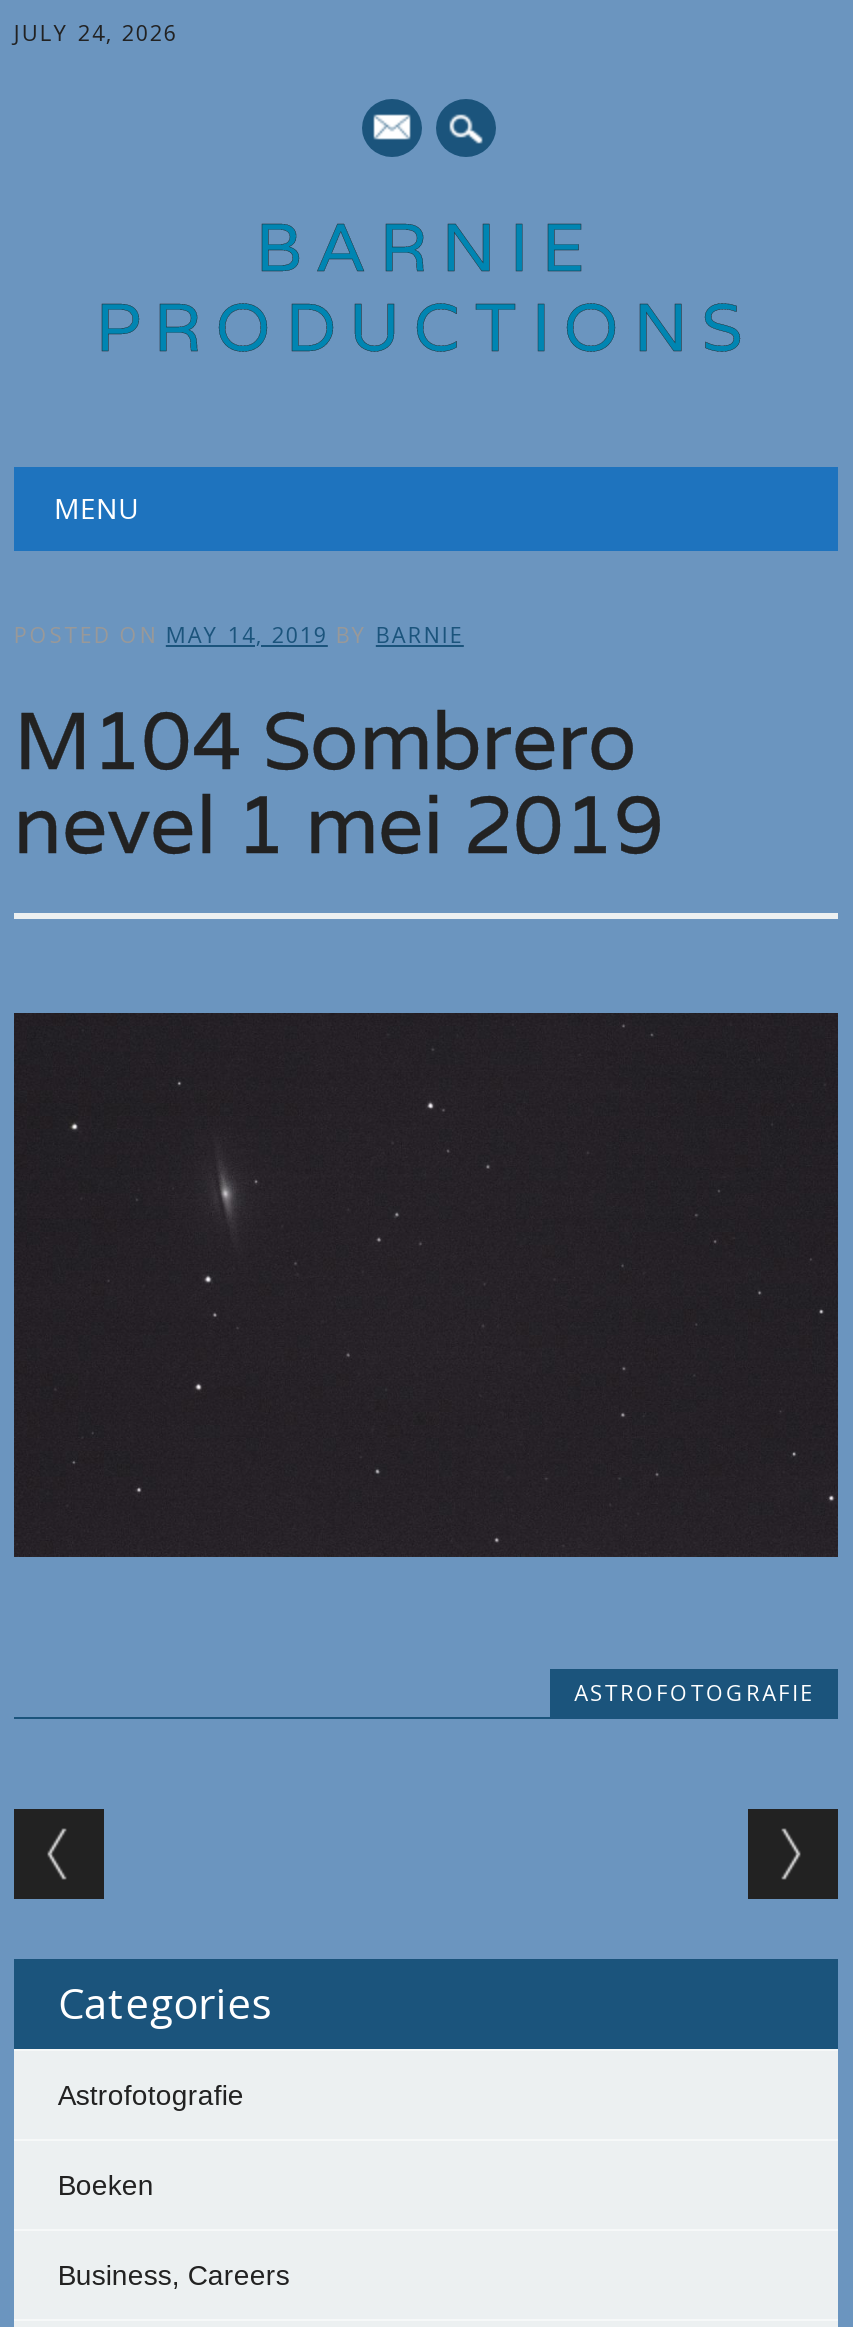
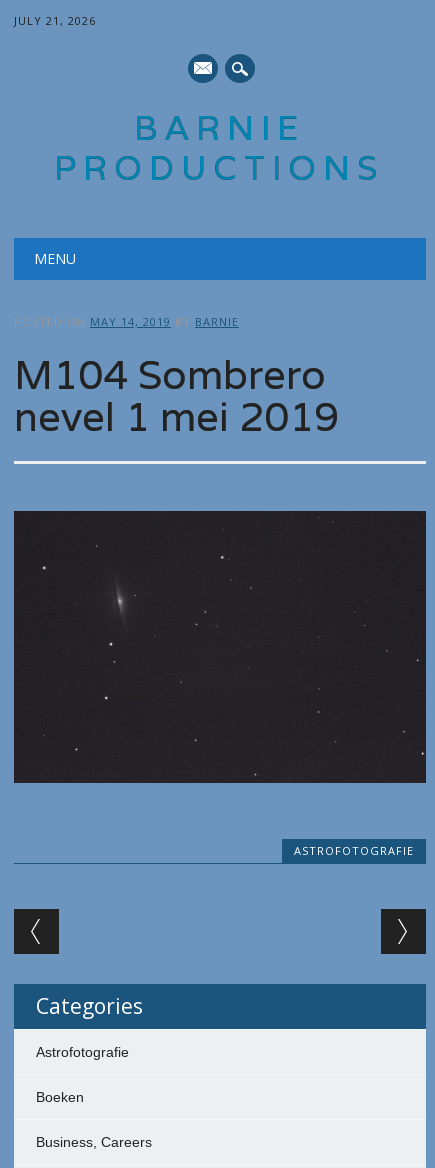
- JULY 24, 2026
+ JULY 21, 2026
